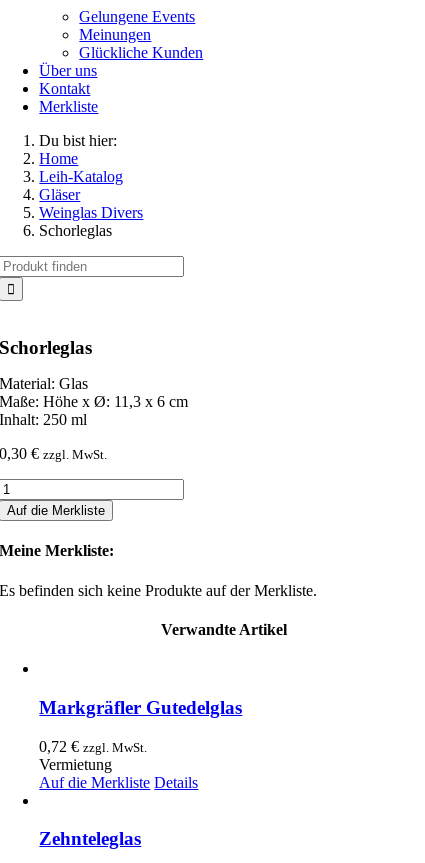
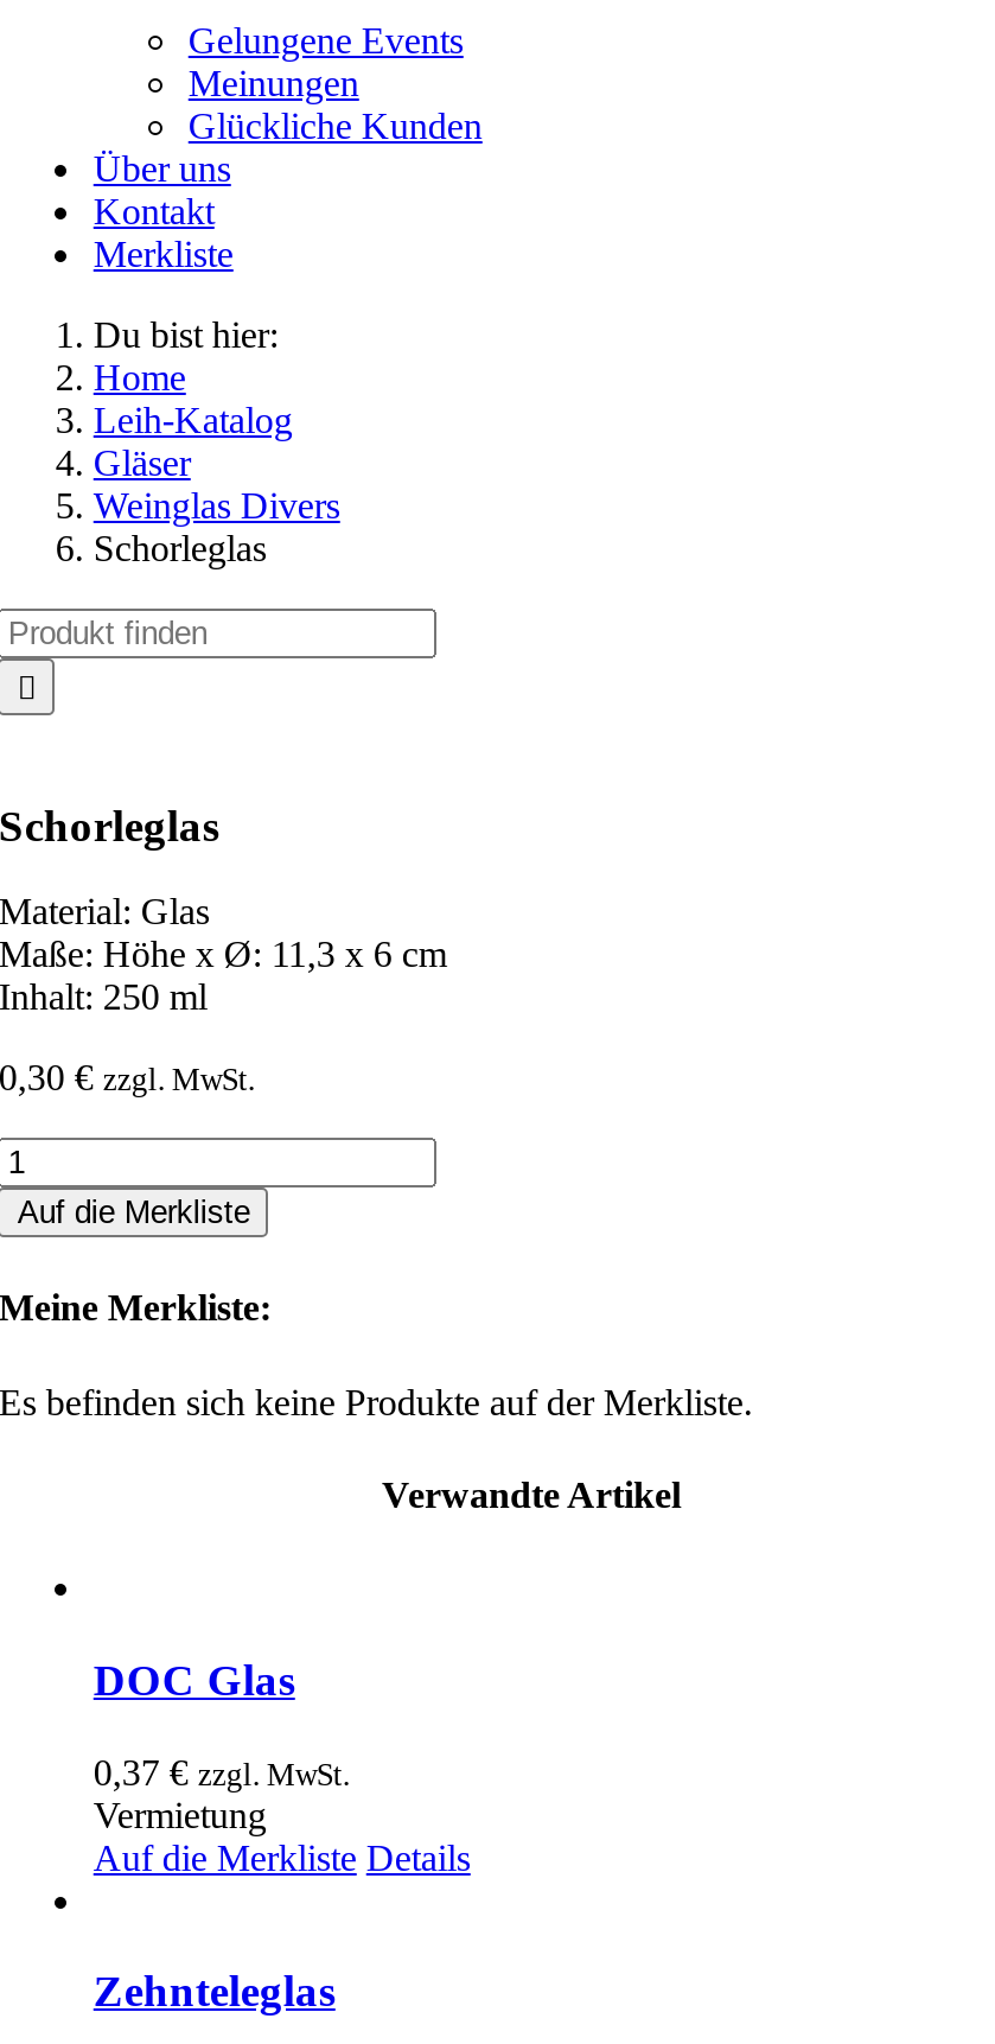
- Markgräfler Gutedelglas
+ DOC Glas

- 0,72 € zzgl. MwSt.
+ 0,37 € zzgl. MwSt.
